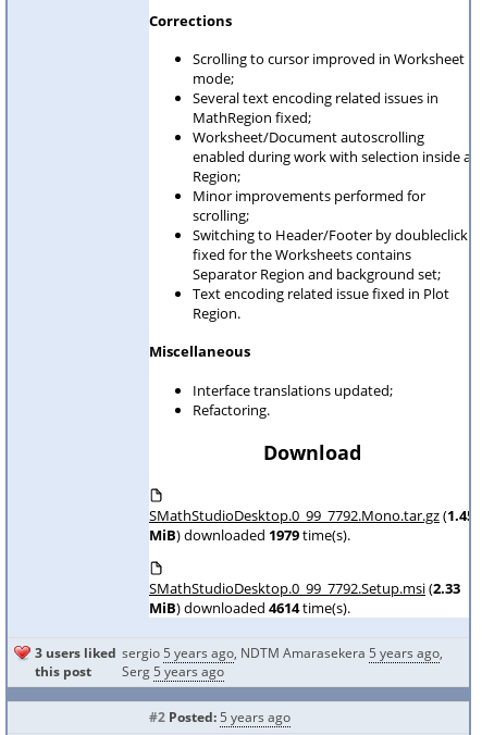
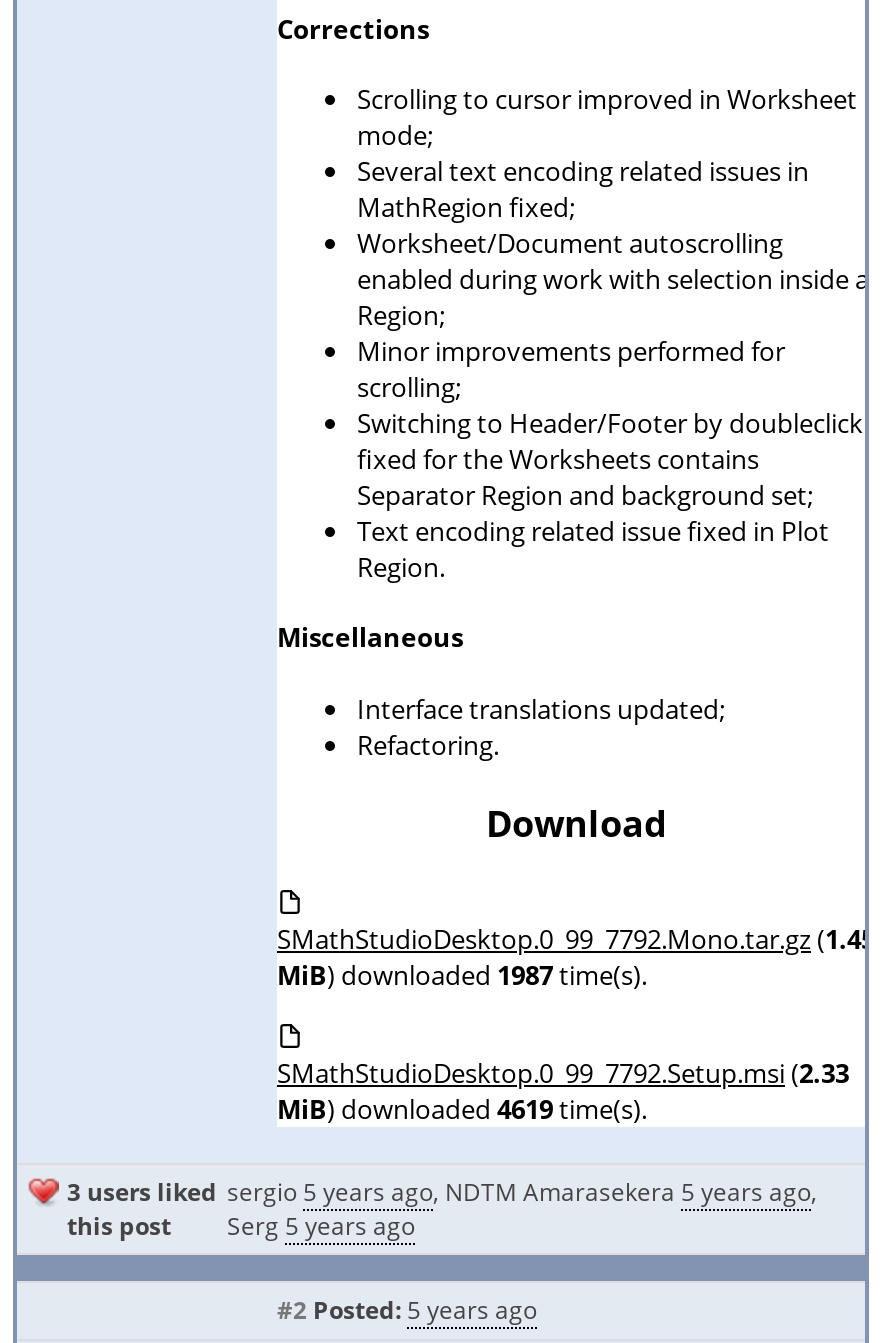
- MiB) downloaded 1979time(s).
+ MiB) downloaded 1987time(s).

- MiB) downloaded 4614time(s).
+ MiB) downloaded 4619time(s).
